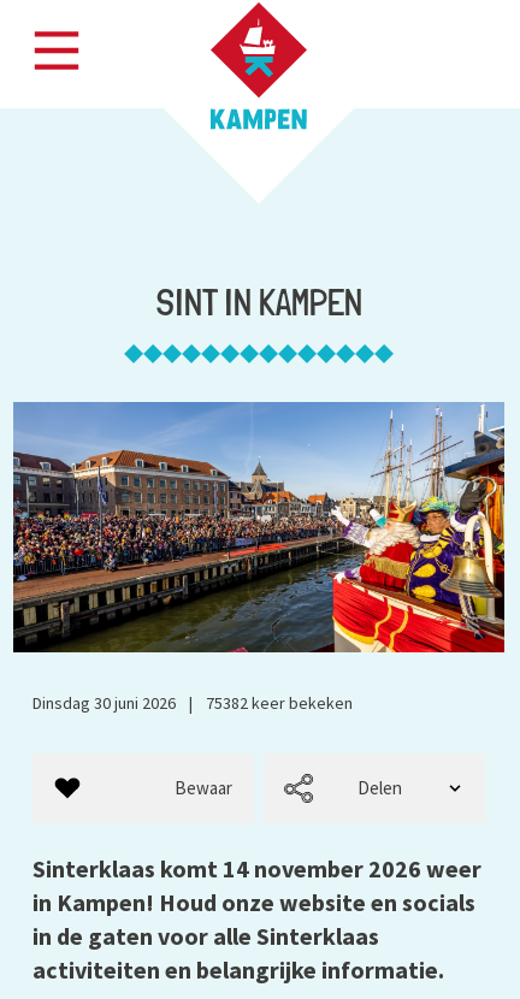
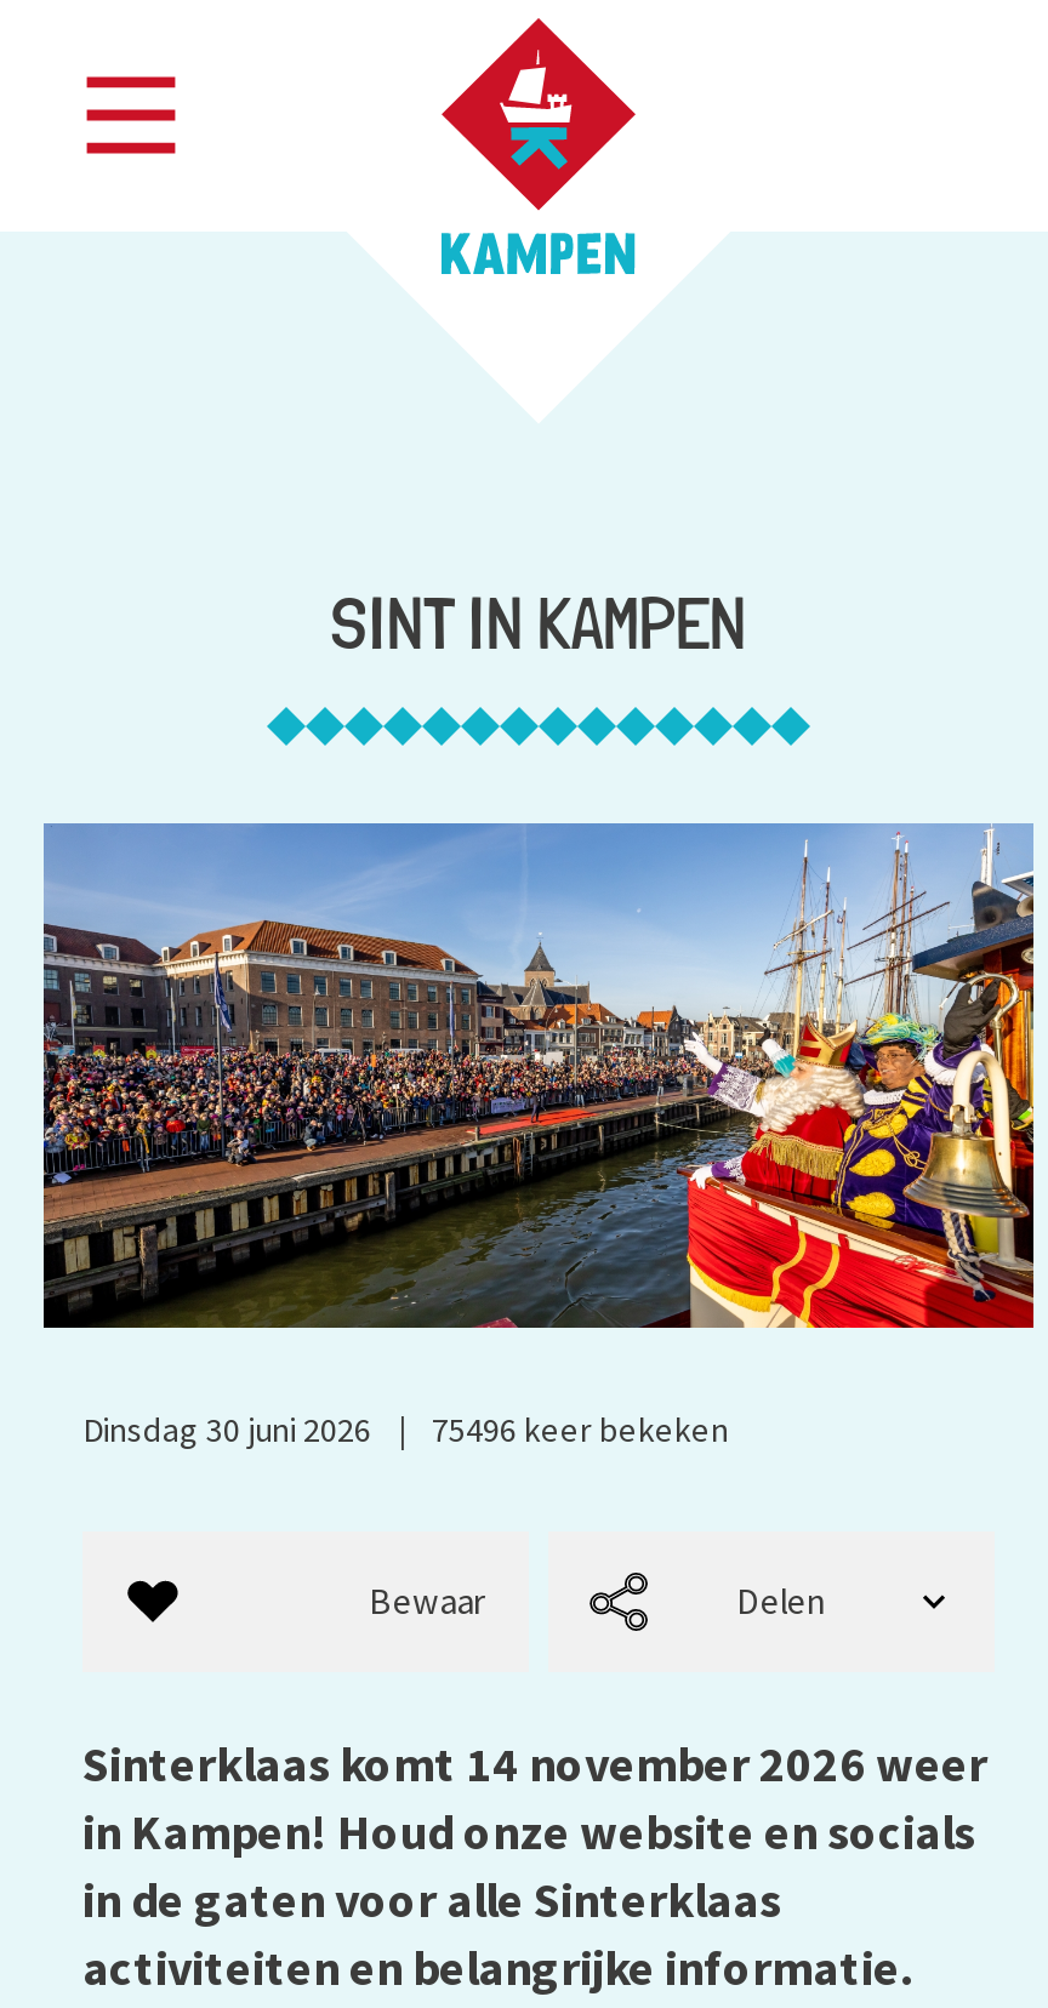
- 75382 keer bekeken
+ 75496 keer bekeken
